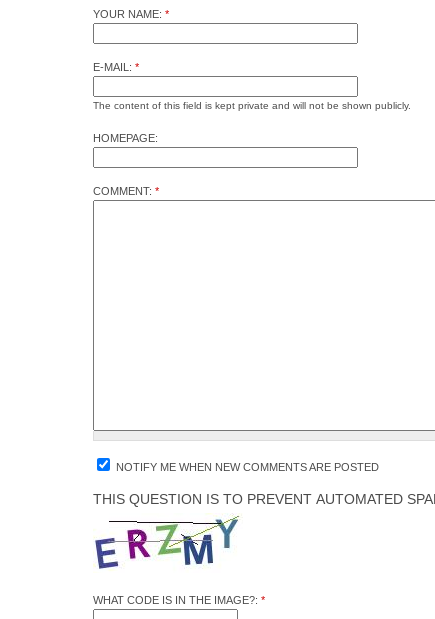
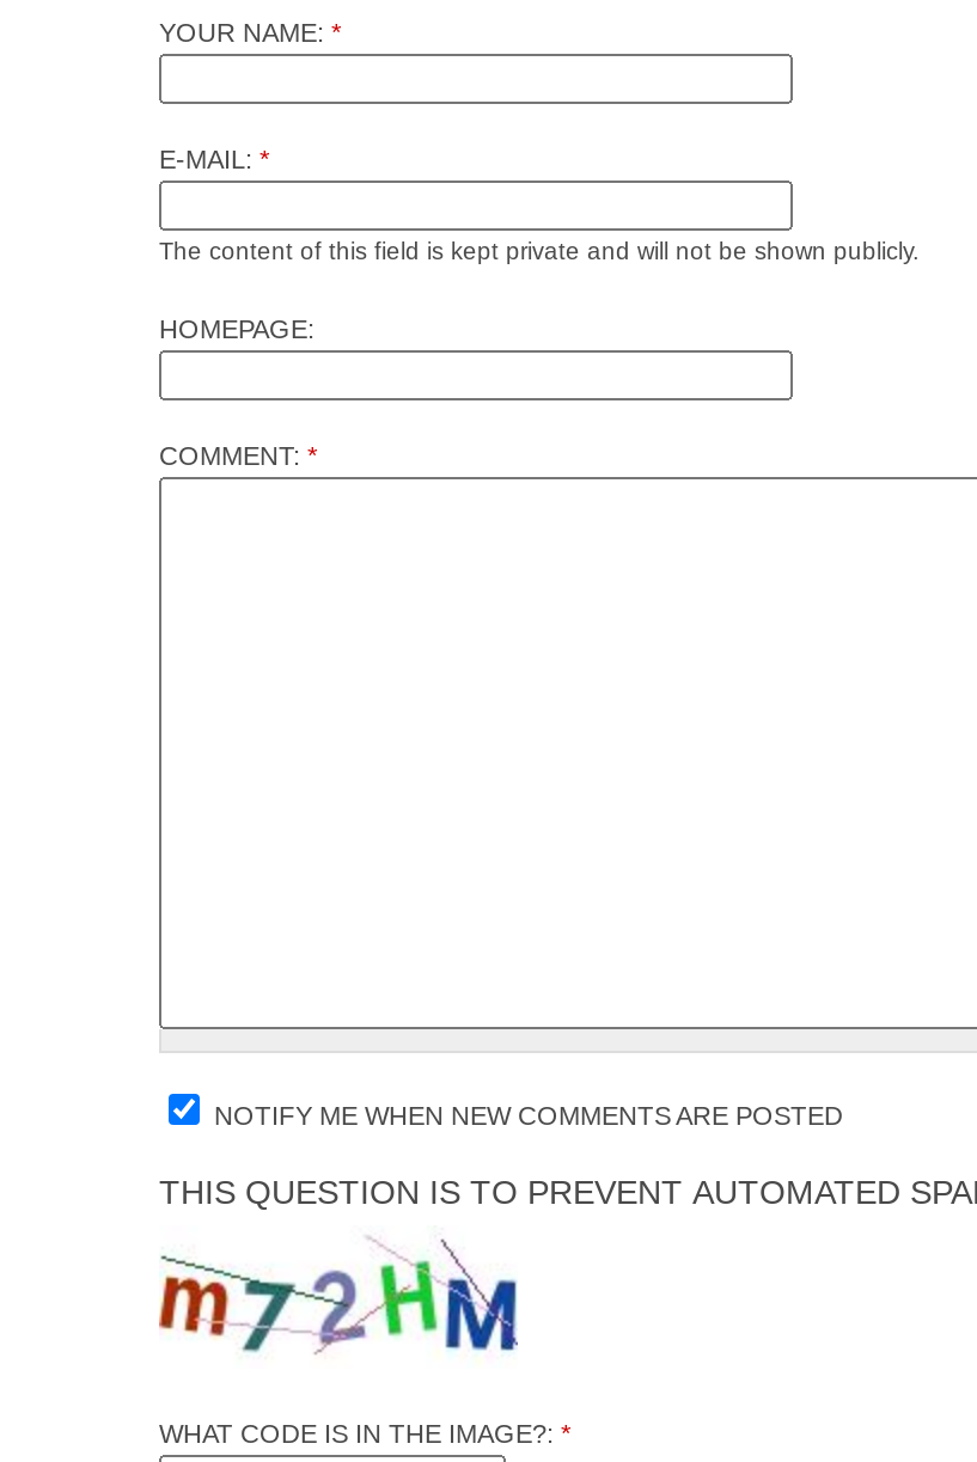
- [image]
+ [image]
